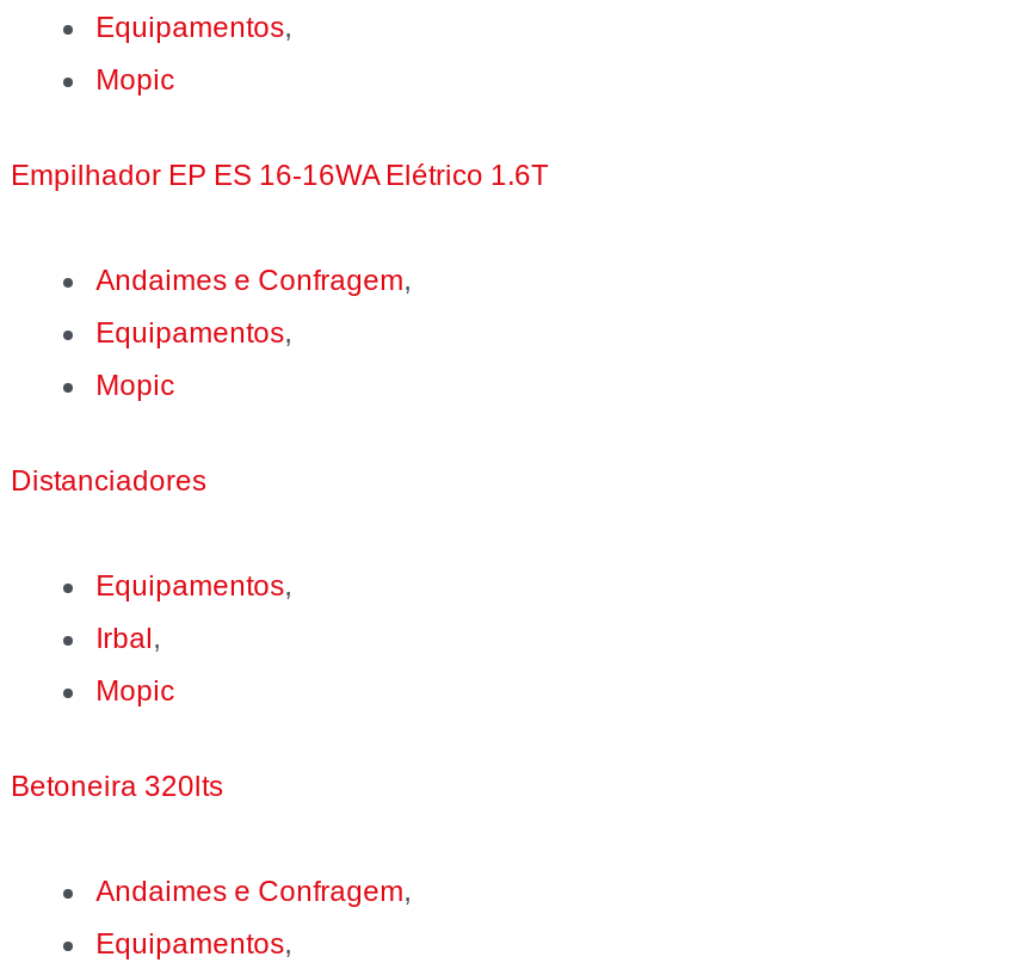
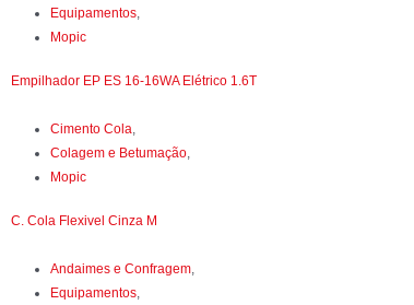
- Andaimes e Confragem,
+ Cimento Cola,

- Equipamentos,
+ Colagem e Betumação,

- Distanciadores
- Equipamentos,
- Irbal,
- Mopic
- Betoneira 320lts
+ C. Cola Flexivel Cinza M
